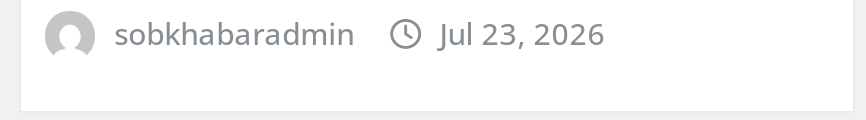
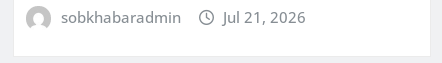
- Jul 23, 2026
+ Jul 21, 2026
